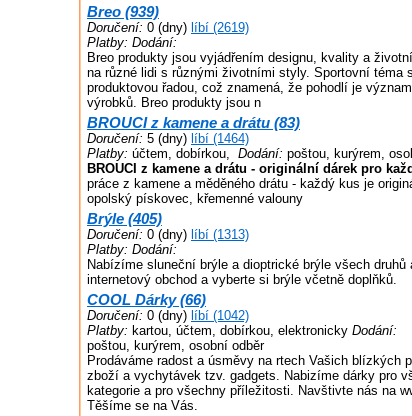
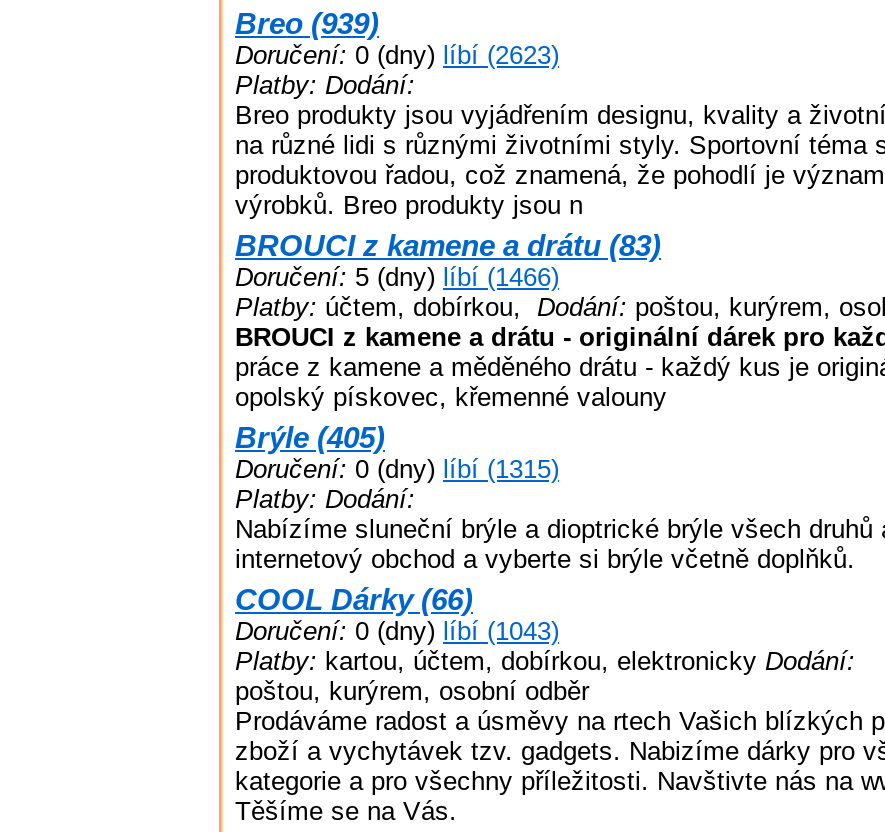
- Doručení: 0 (dny) líbí (2619)
+ Doručení: 0 (dny) líbí (2623)

- Doručení: 5 (dny) líbí (1464)
+ Doručení: 5 (dny) líbí (1466)

- Doručení: 0 (dny) líbí (1313)
+ Doručení: 0 (dny) líbí (1315)

- Doručení: 0 (dny) líbí (1042)
+ Doručení: 0 (dny) líbí (1043)
